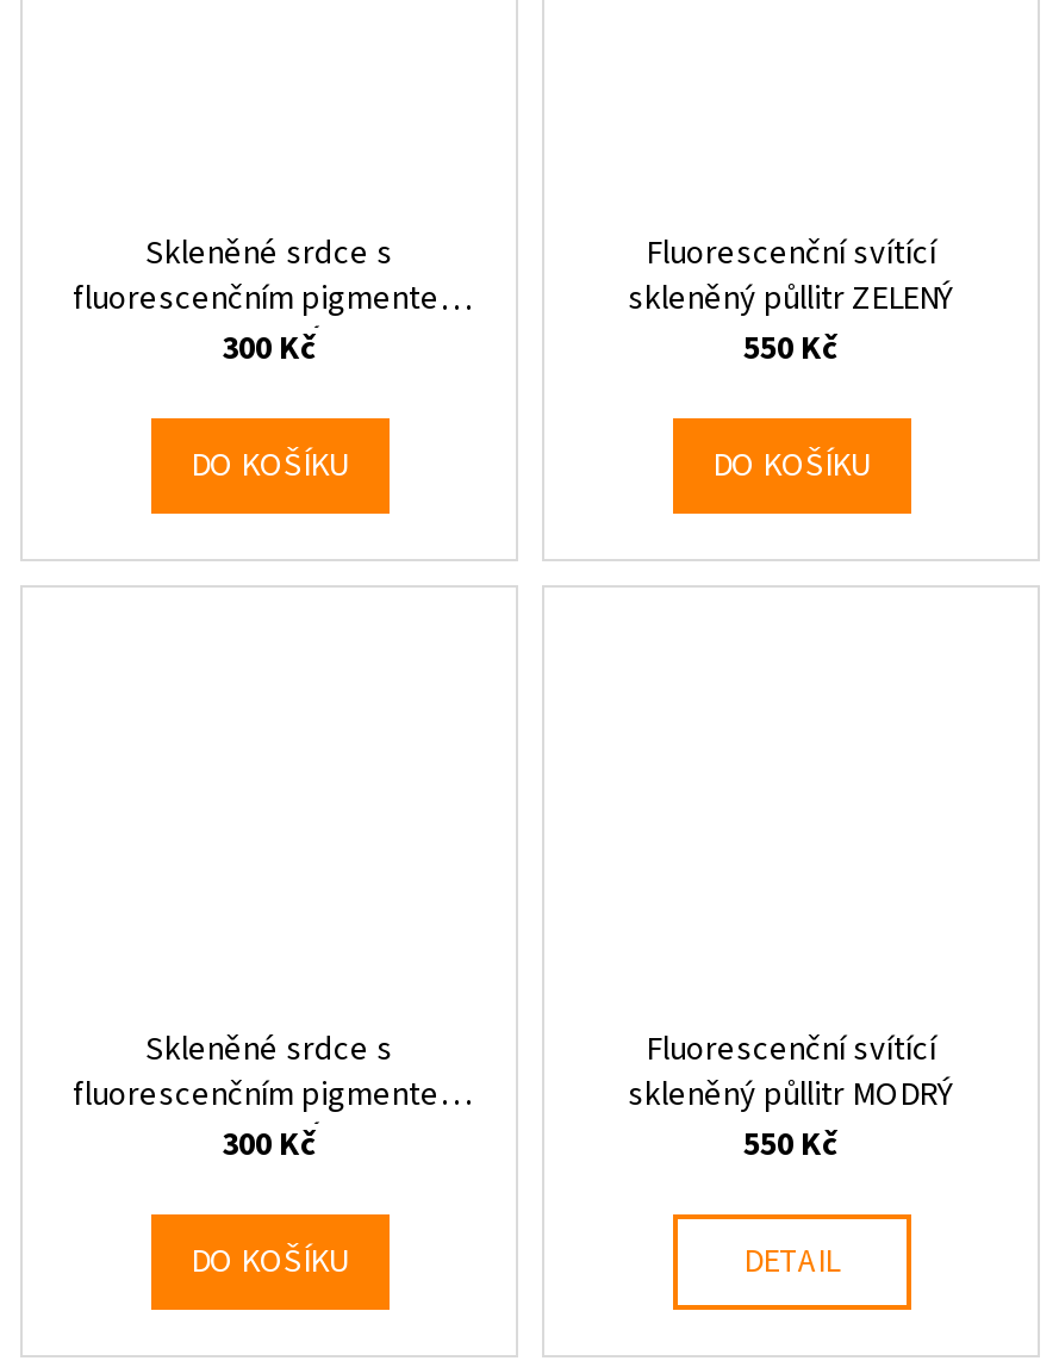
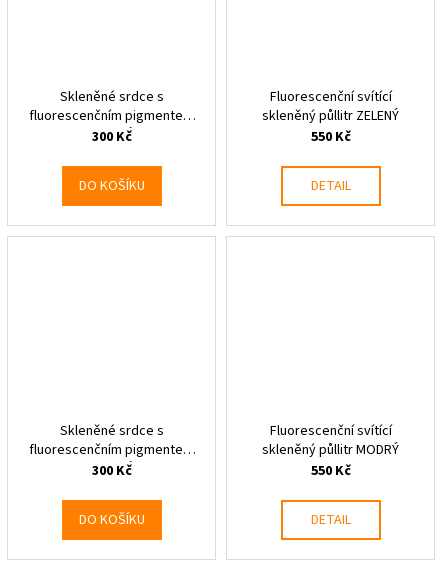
- DO KOŠÍKU
+ DETAIL
